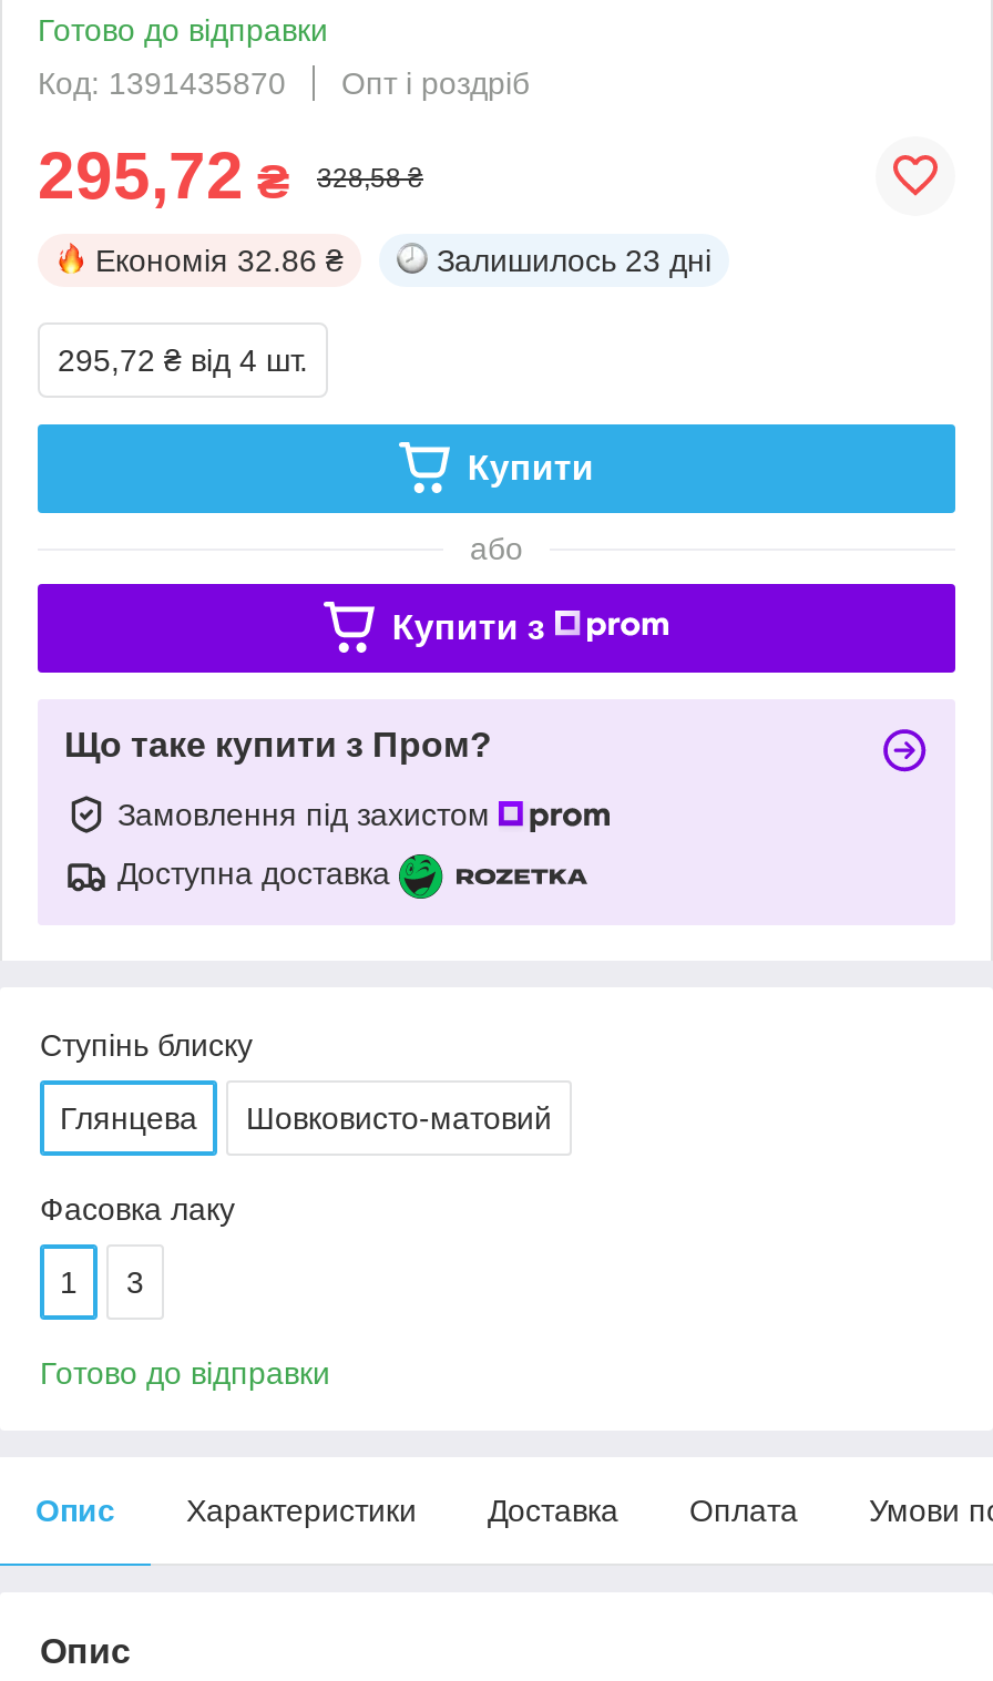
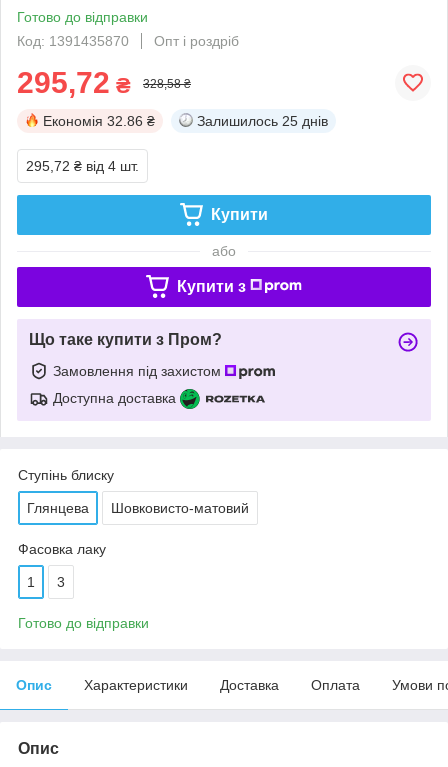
- Залишилось 23 дні
+ Залишилось 25 днів
